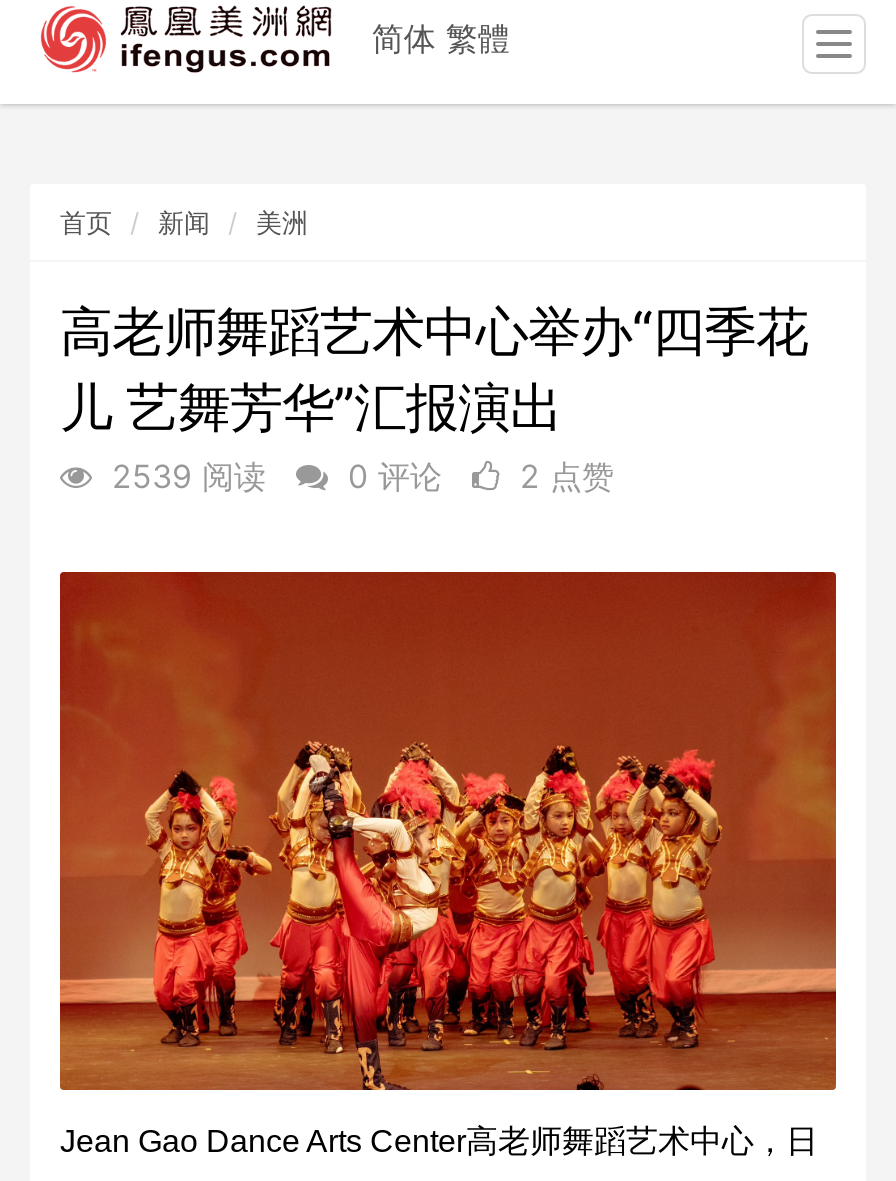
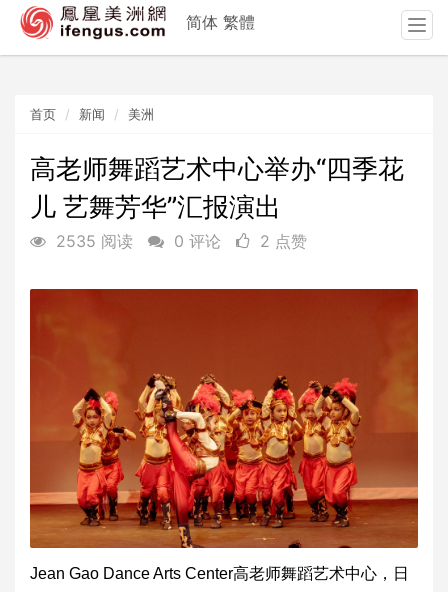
- 2539 阅读 0 评论 2 点赞
+ 2535 阅读 0 评论 2 点赞
